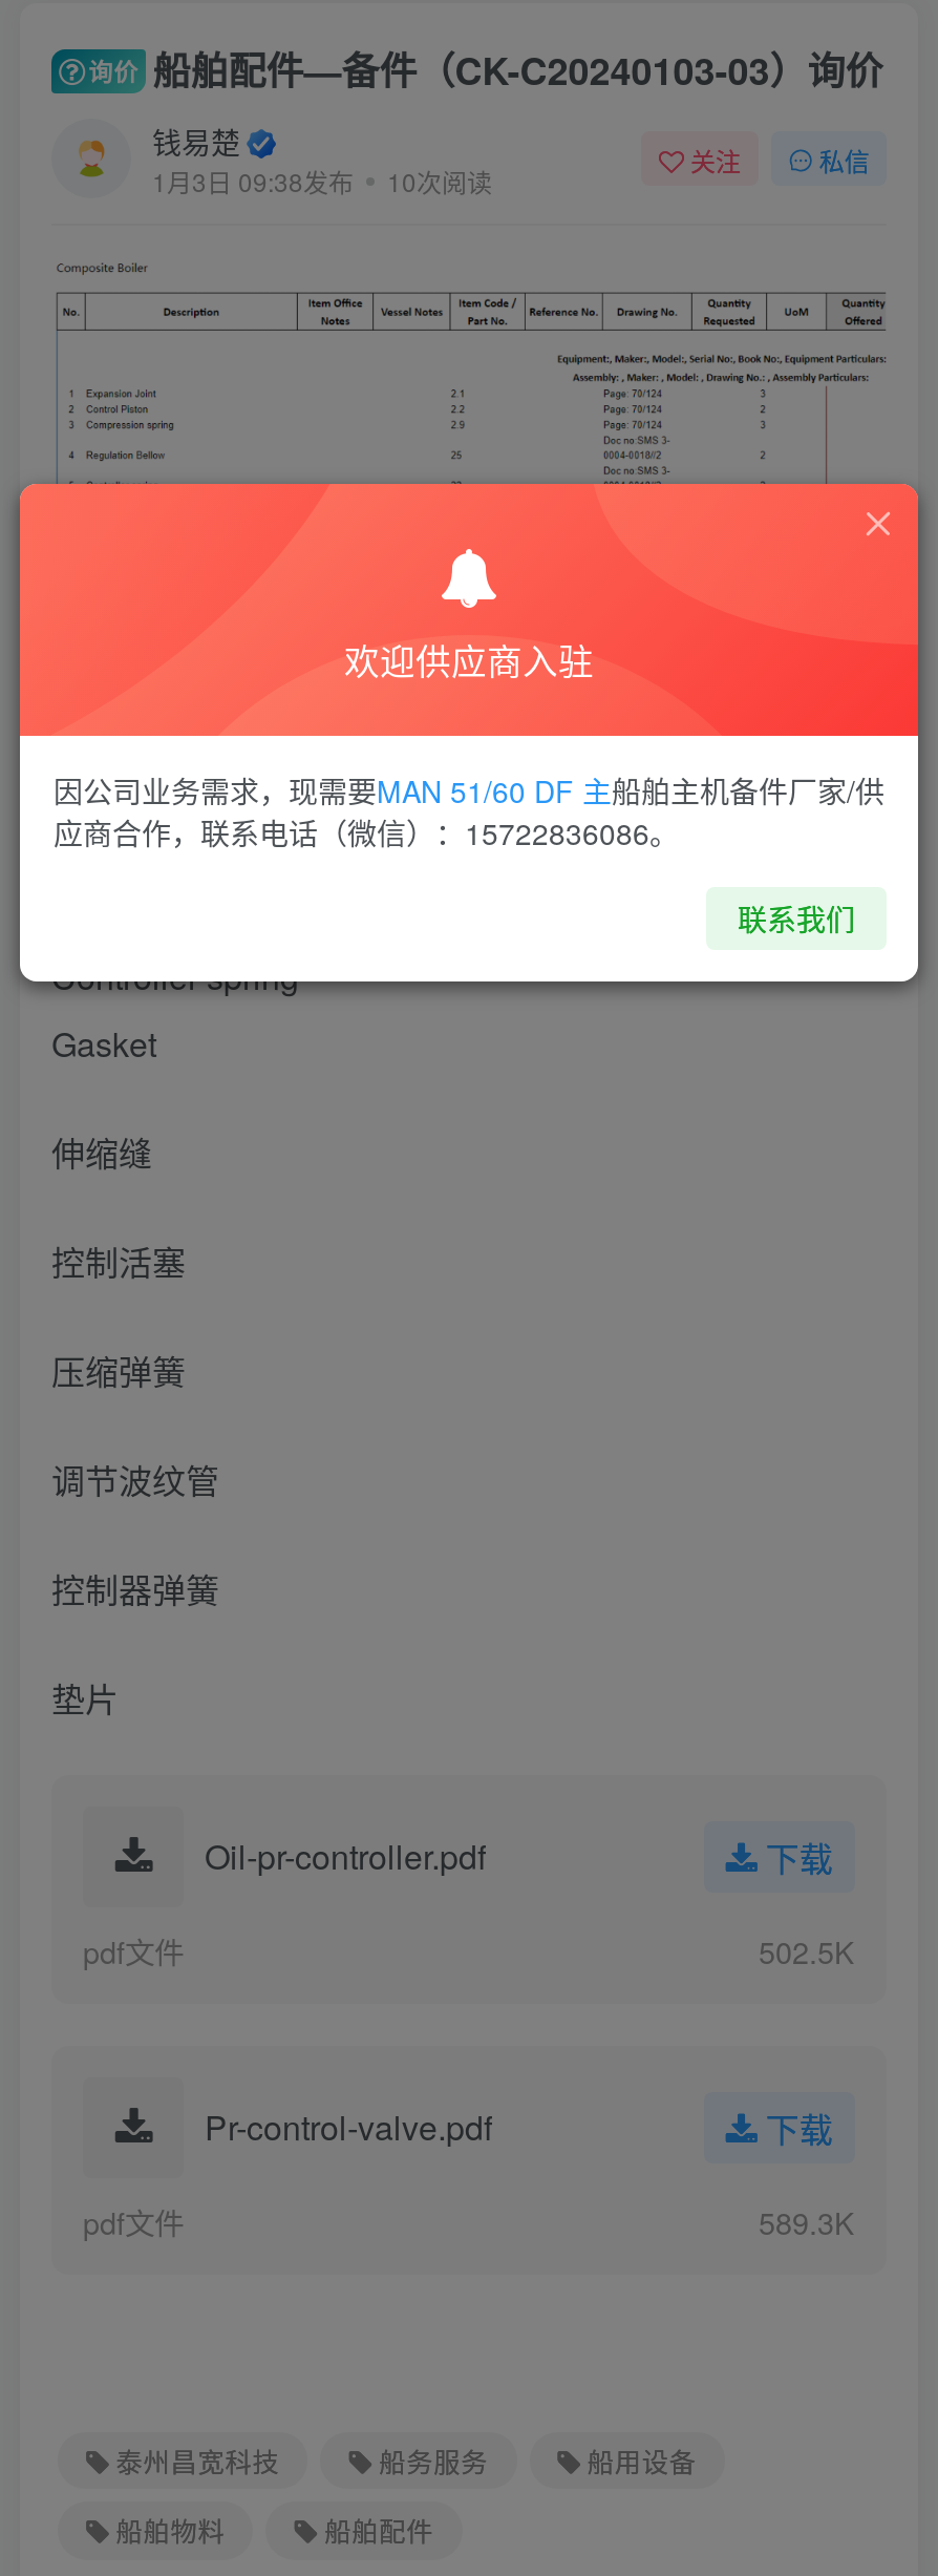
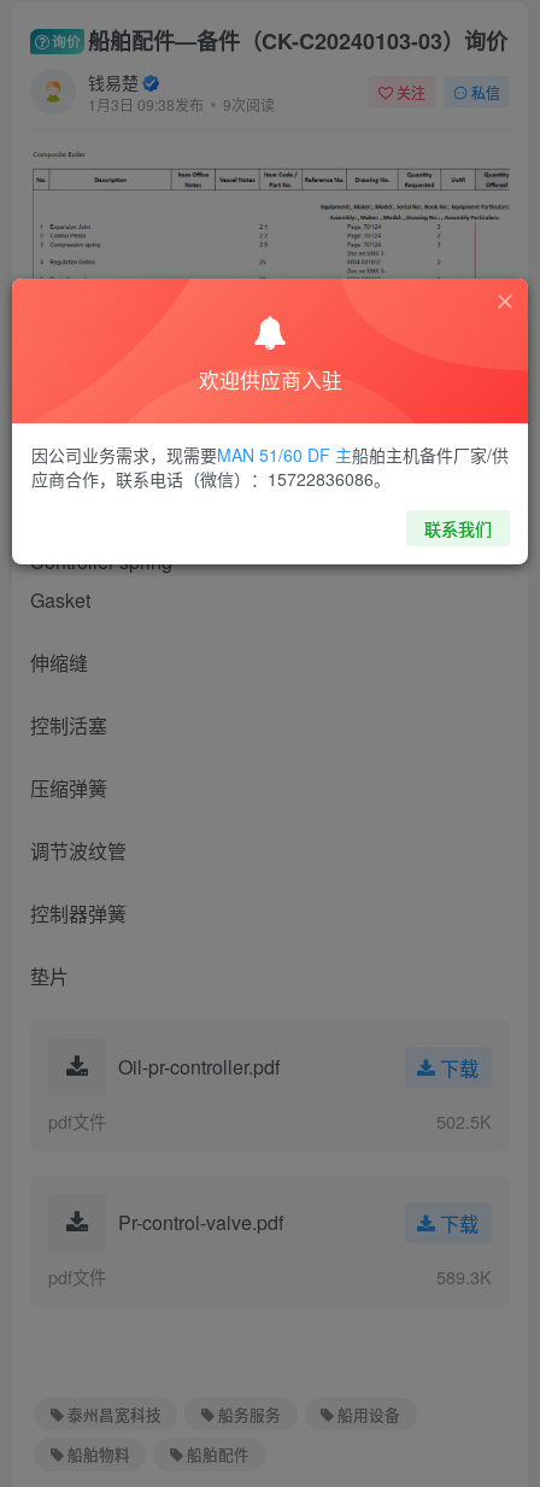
- 1月3日 09:38发布 10次阅读
+ 1月3日 09:38发布 9次阅读
